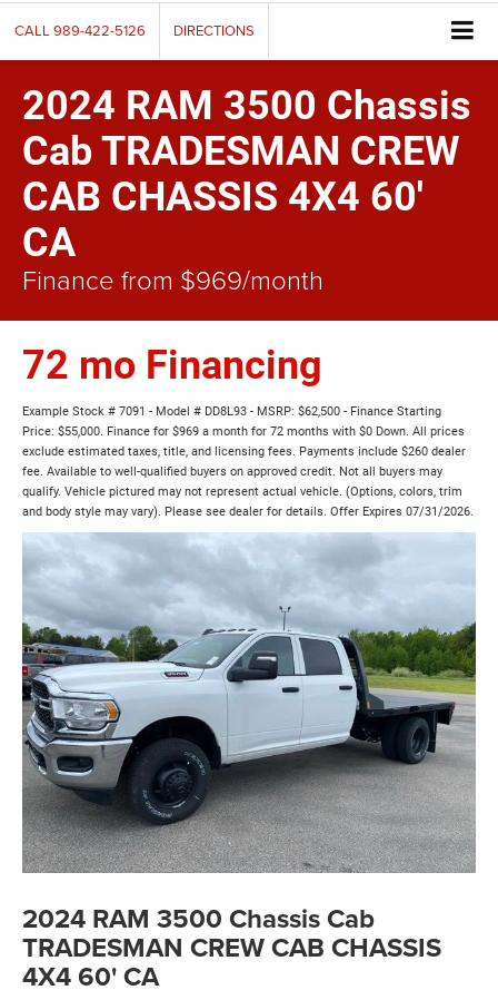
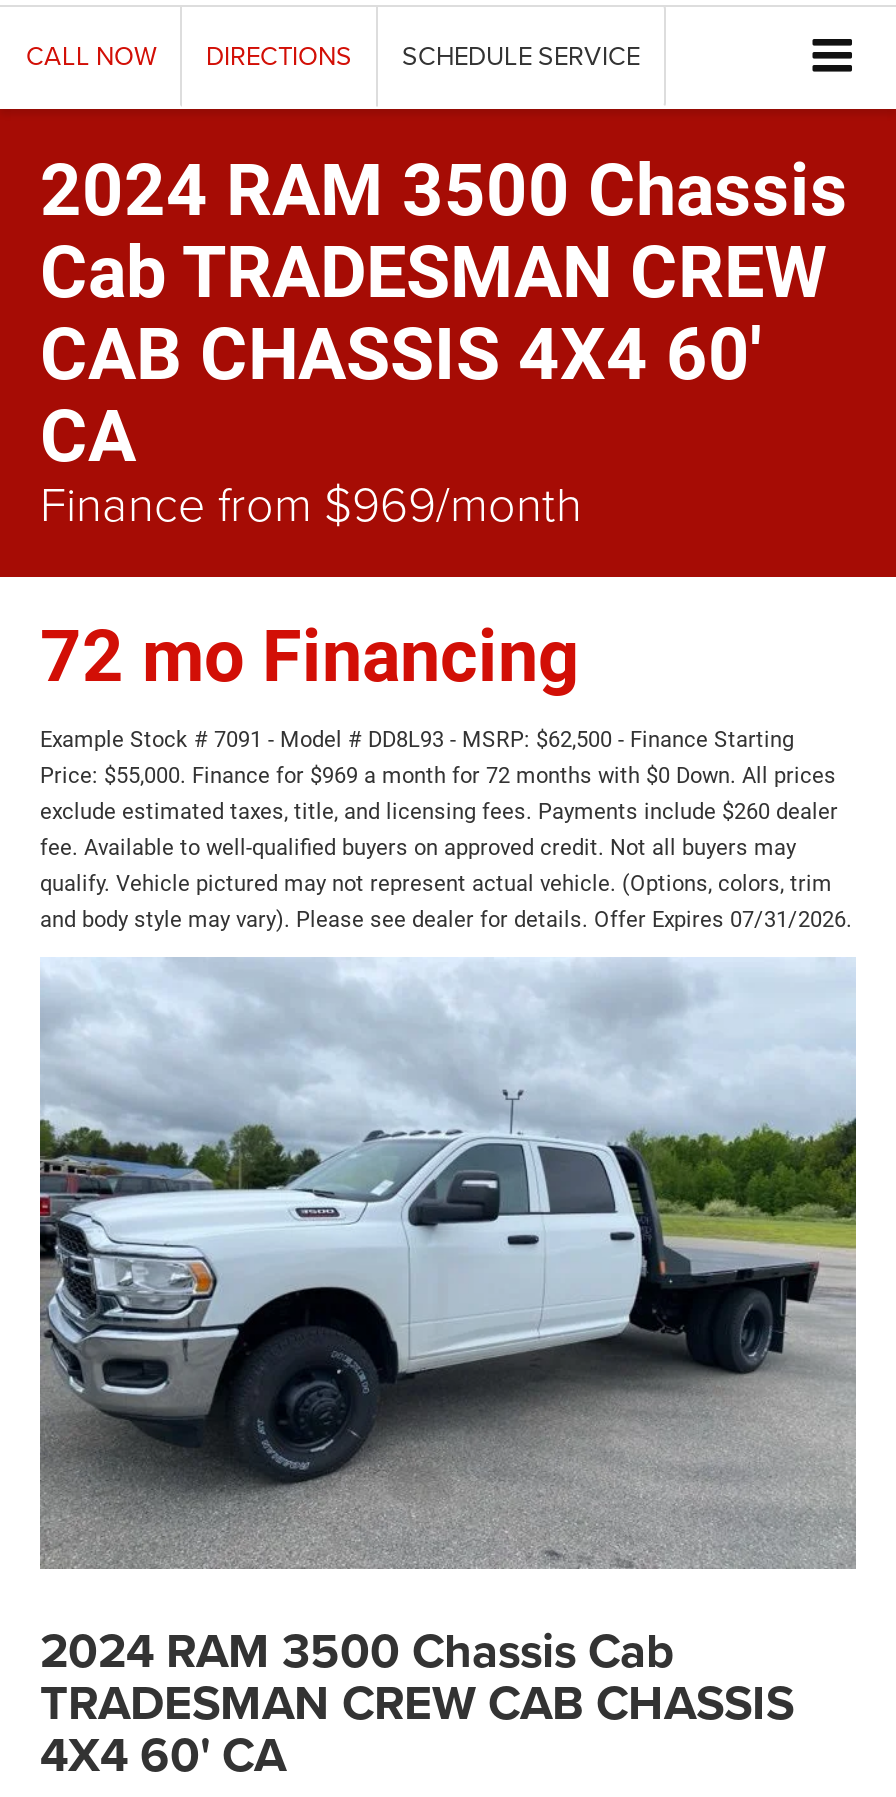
- CALL 989-422-5126
+ CALL NOW

+ SCHEDULE SERVICE
